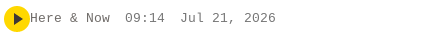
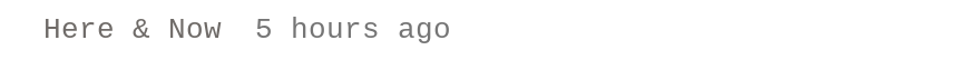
- 09:14
- Jul 21, 2026
+ 5 hours ago
